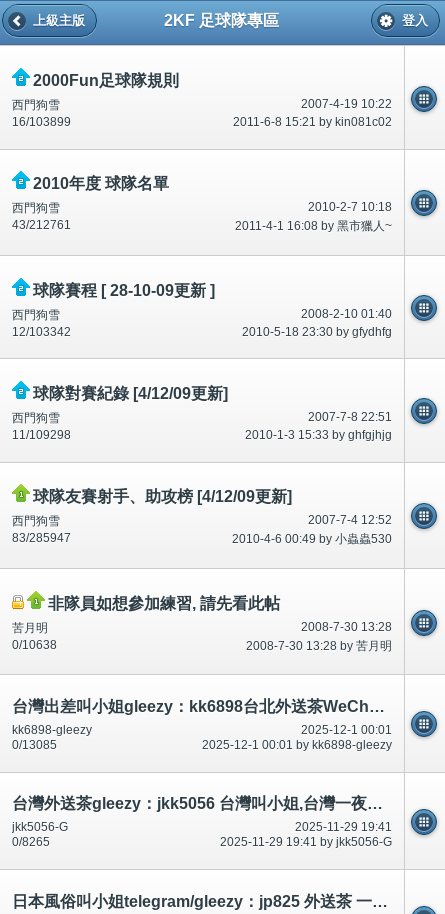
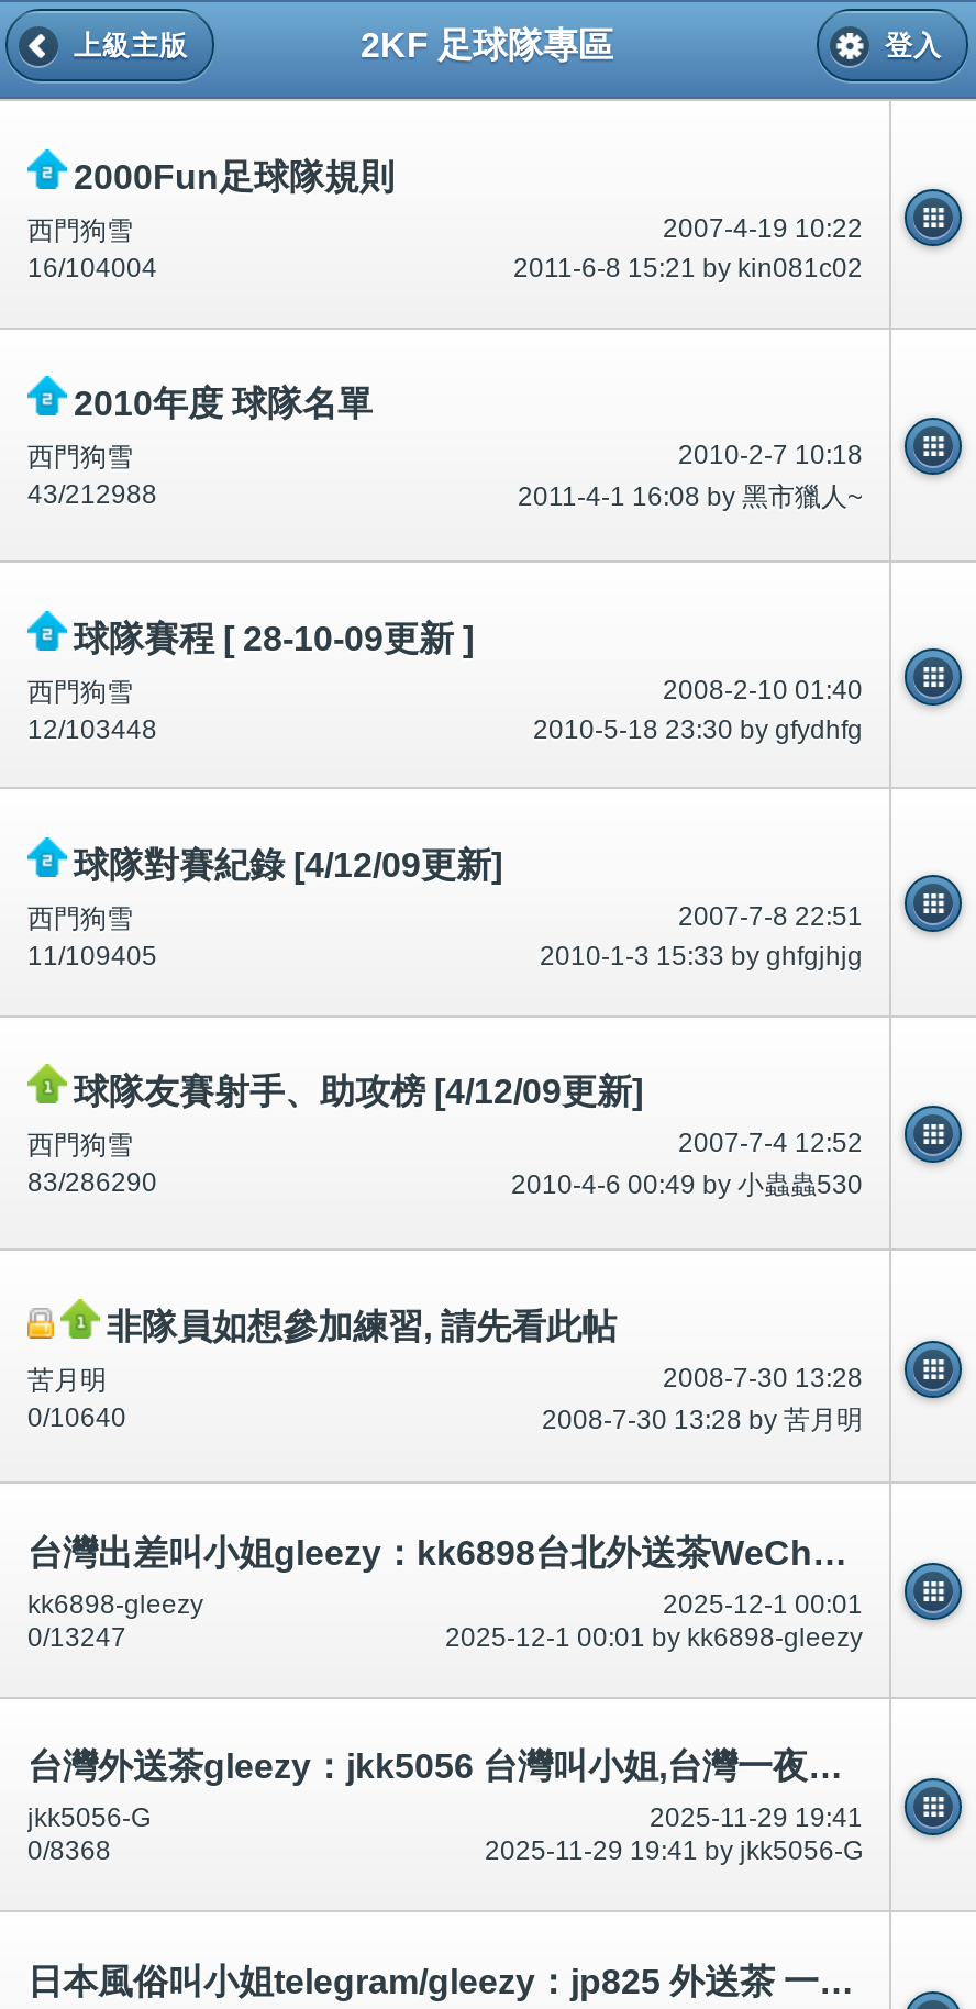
- 16/103899
+ 16/104004

- 43/212761
+ 43/212988

- 12/103342
+ 12/103448

- 11/109298
+ 11/109405

- 83/285947
+ 83/286290

- 0/10638
+ 0/10640

- 0/13085
+ 0/13247

- 0/8265
+ 0/8368
